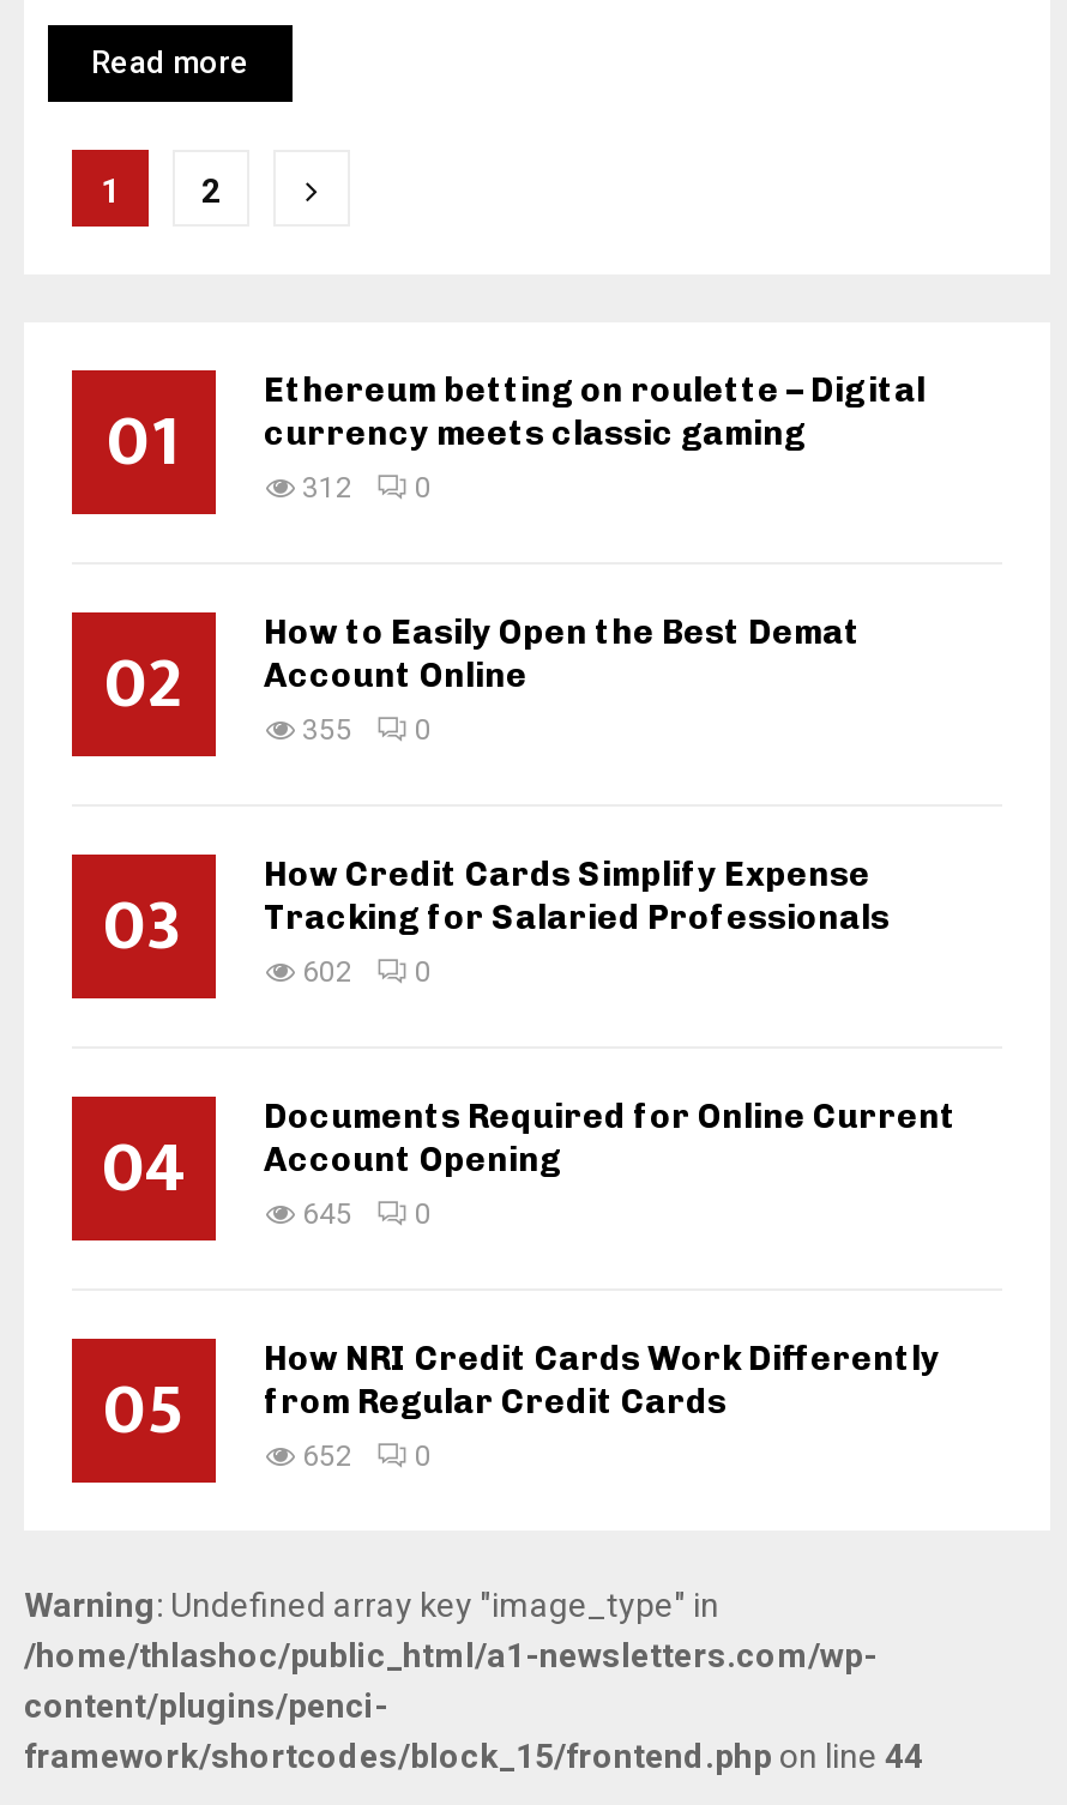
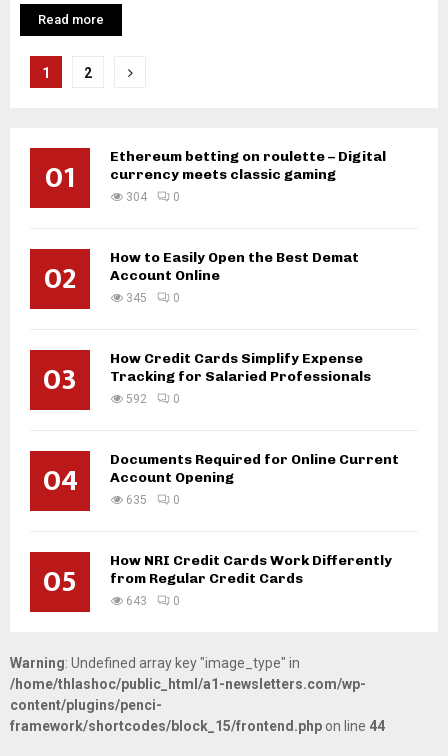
- 312 0
+ 304 0

- 355 0
+ 345 0

- 602 0
+ 592 0

- 645 0
+ 635 0

- 652 0
+ 643 0
